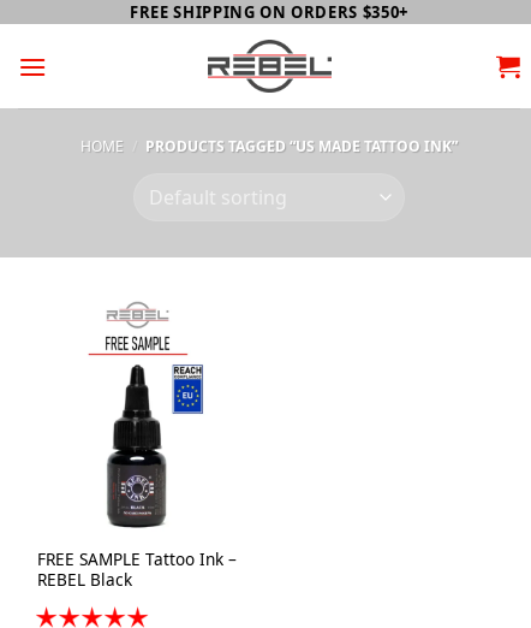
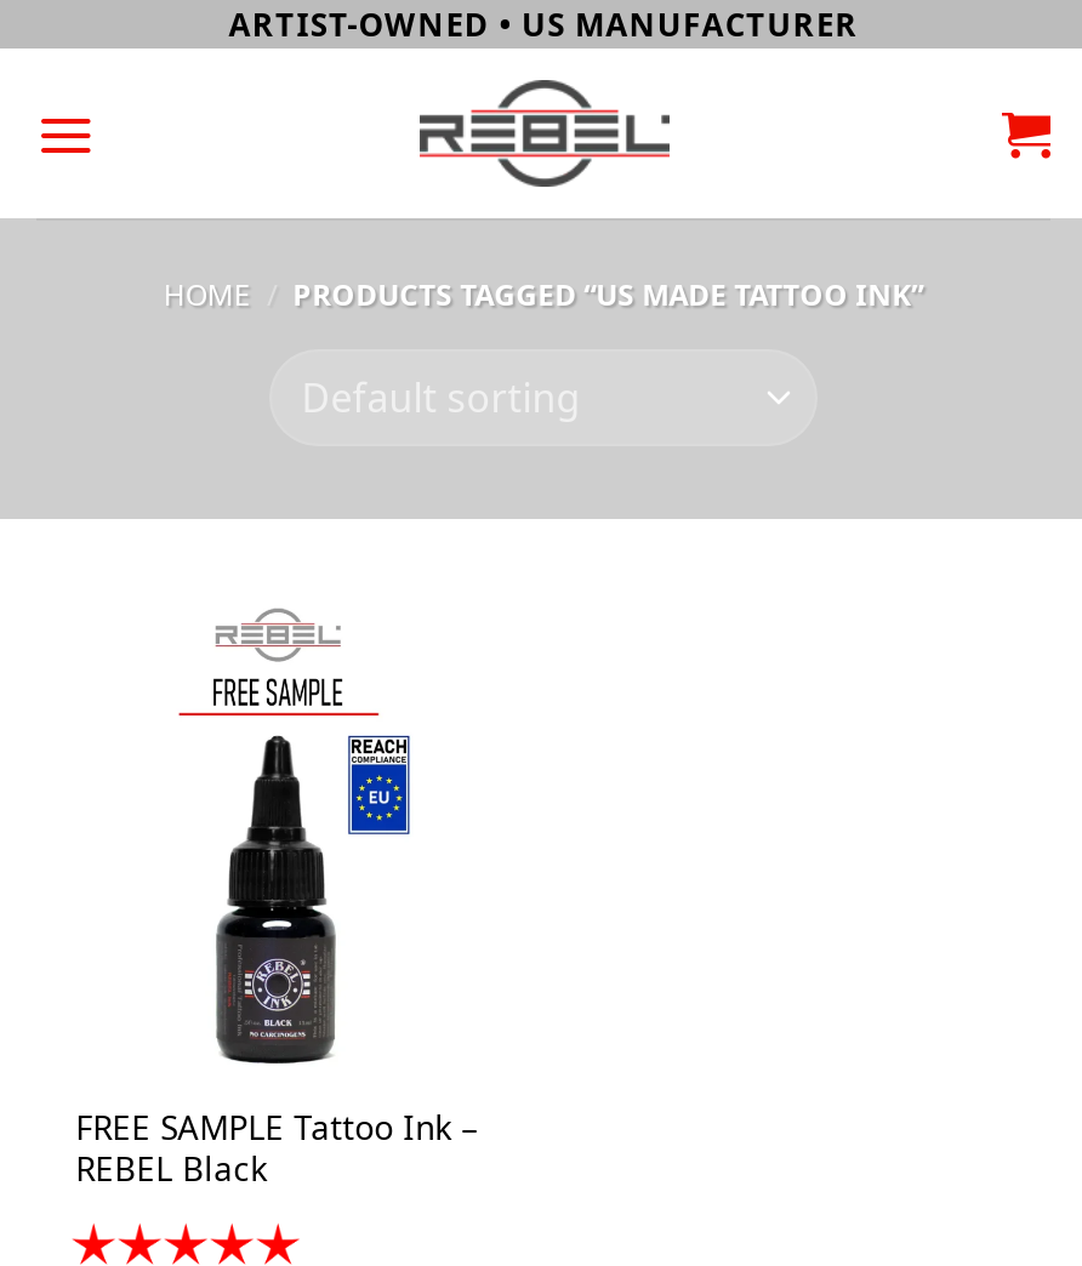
- FREE SHIPPING ON ORDERS $350+
+ ARTIST-OWNED • US MANUFACTURER
